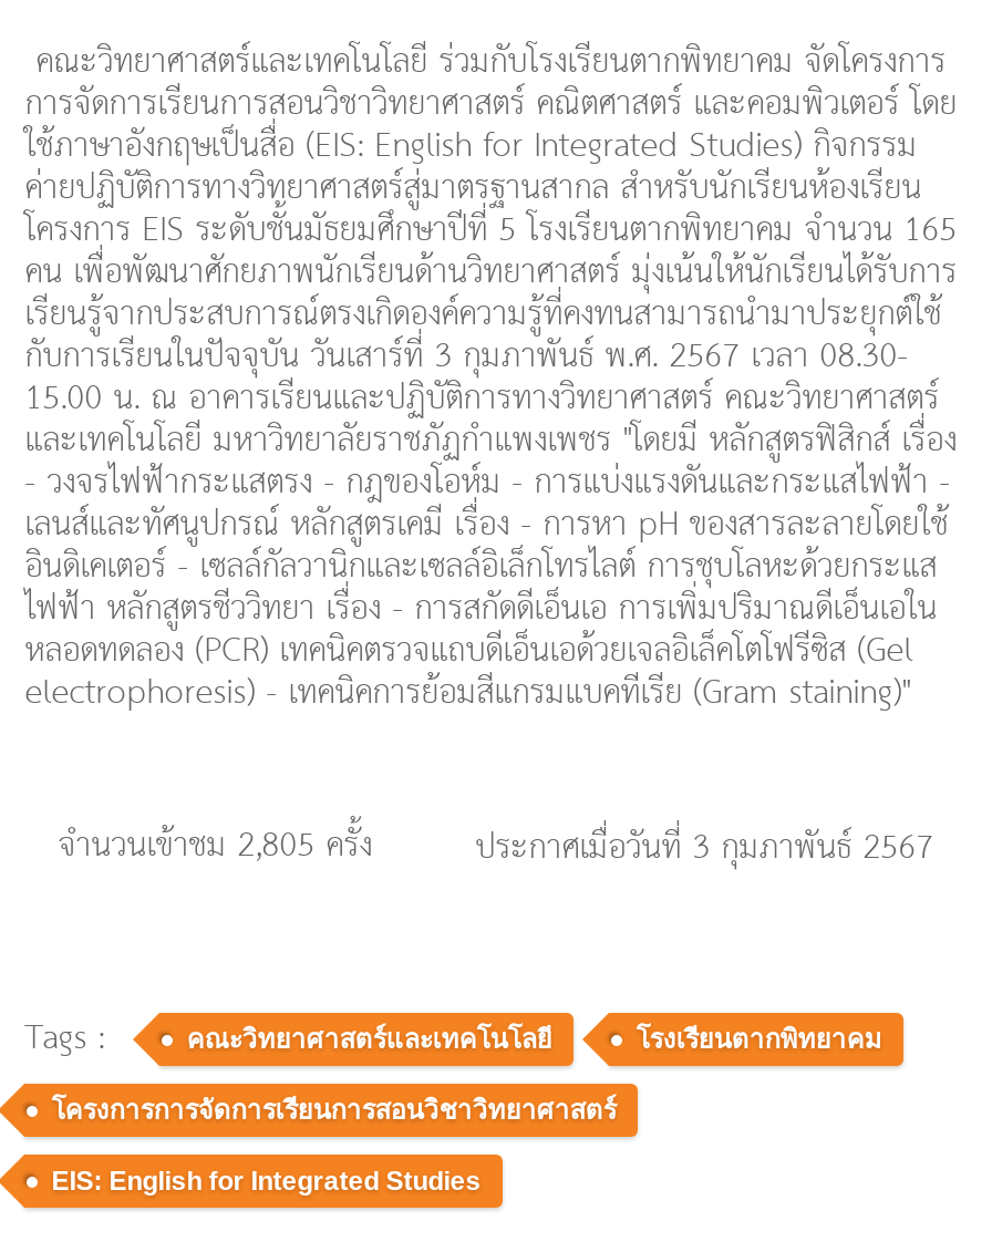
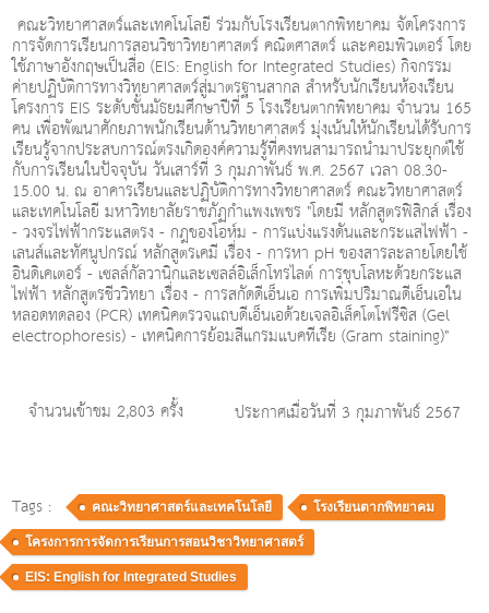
- จำนวนเข้าชม 2,805 ครั้ง
+ จำนวนเข้าชม 2,803 ครั้ง
